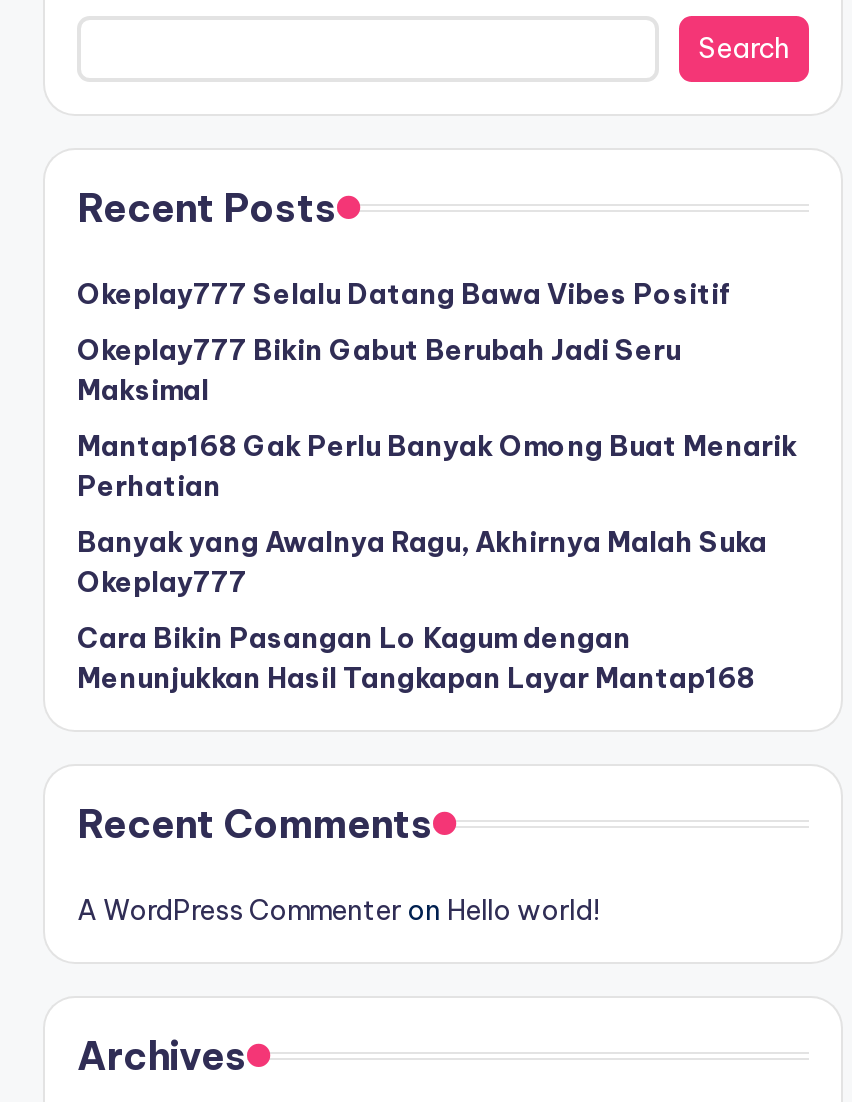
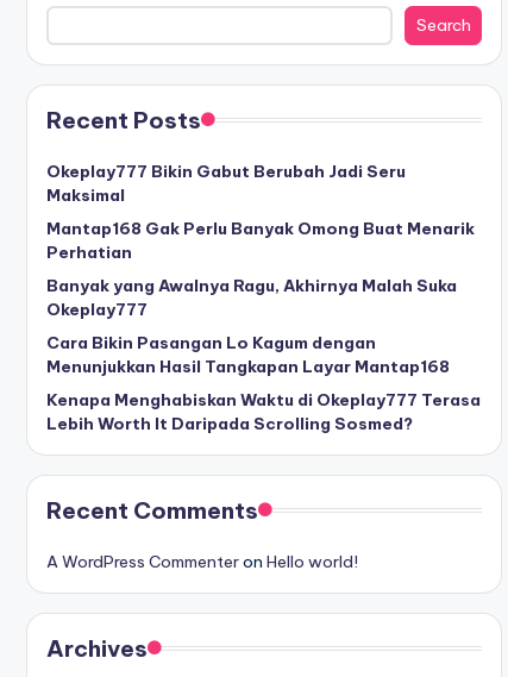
- Okeplay777 Selalu Datang Bawa Vibes Positif

moved up: Okeplay777 Bikin Gabut Berubah Jadi Seru | Maksimal | Mantap168 Gak Perlu Banyak Omong Buat Menarik | Perhatian | Banyak yang Awalnya Ragu, Akhirnya Malah Suka | Okeplay777 | Cara Bikin Pasangan Lo Kagum dengan | Menunjukkan Hasil Tangkapan Layar Mantap168

+ Kenapa Menghabiskan Waktu di Okeplay777 Terasa
+ Lebih Worth It Daripada Scrolling Sosmed?
